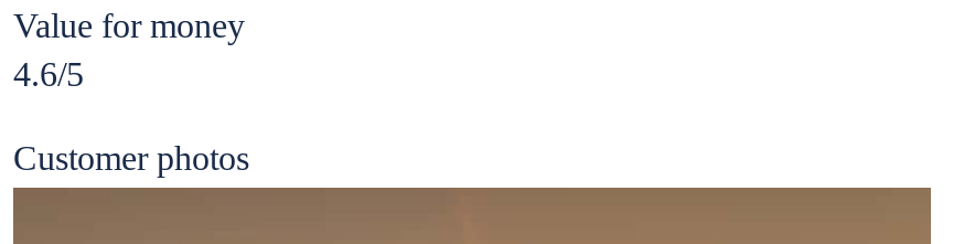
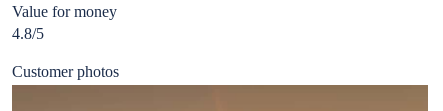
- 4.6/5
+ 4.8/5
